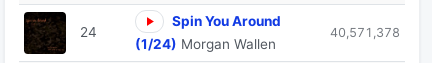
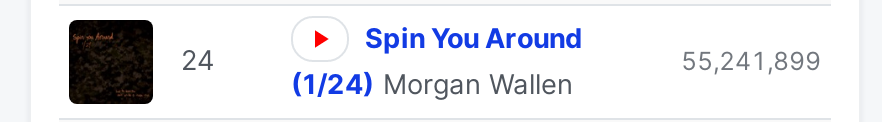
- 40,571,378
+ 55,241,899
